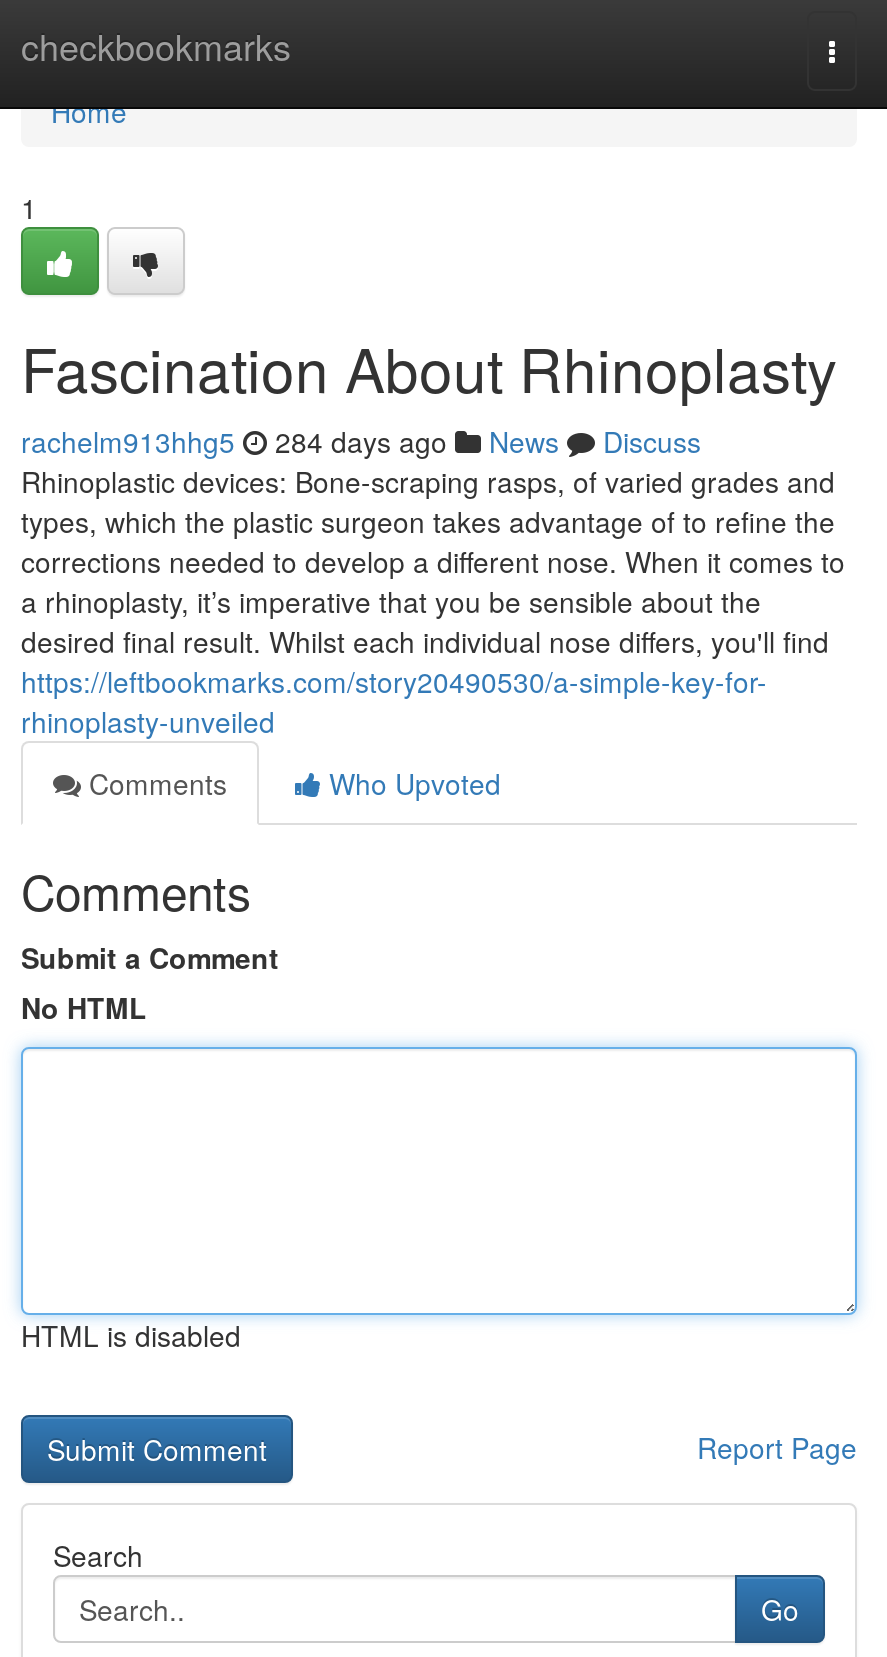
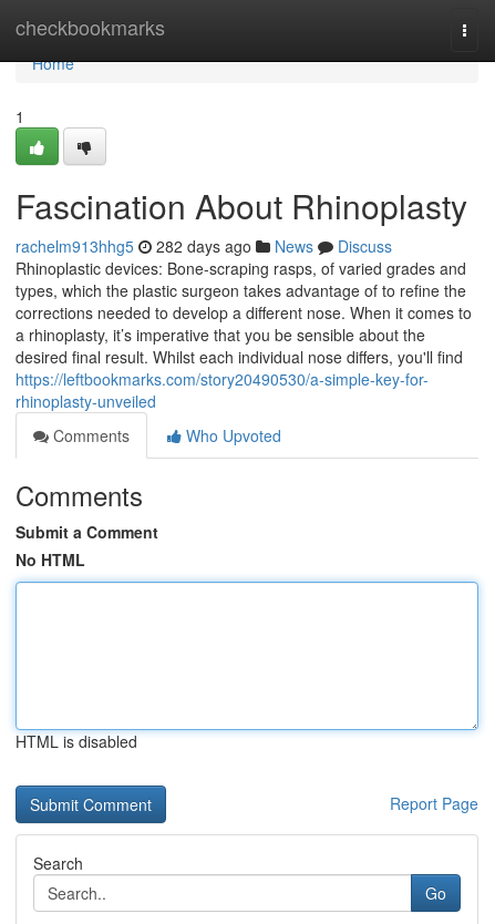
- rachelm913hhg5 284 days ago News Discuss
+ rachelm913hhg5 282 days ago News Discuss
